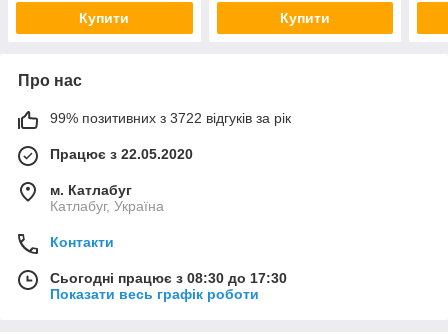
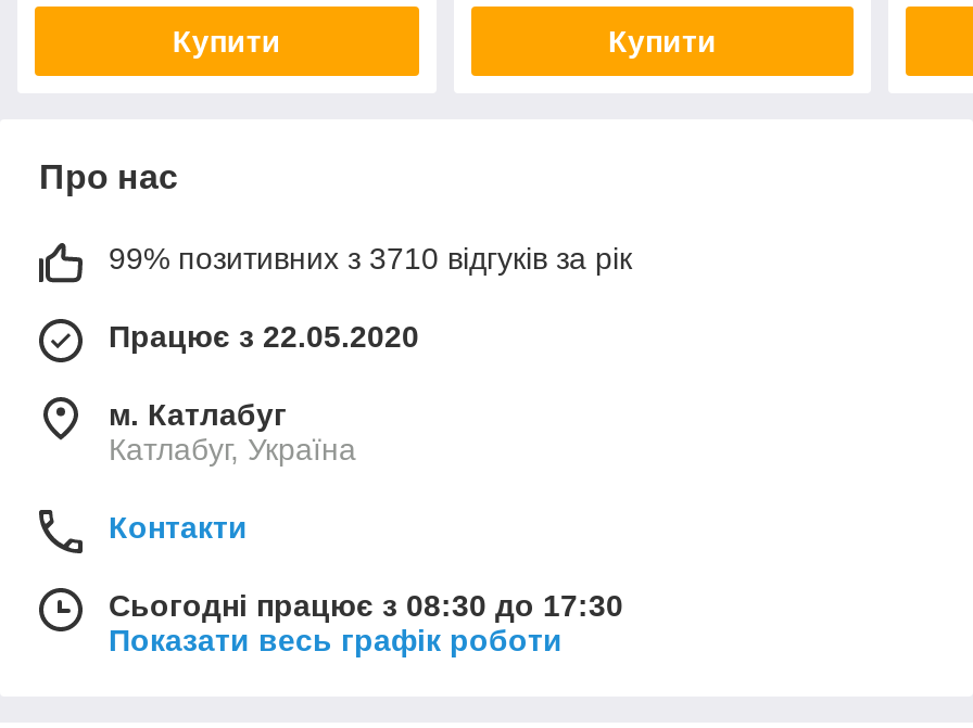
- 99% позитивних з 3722 відгуків за рік
+ 99% позитивних з 3710 відгуків за рік
